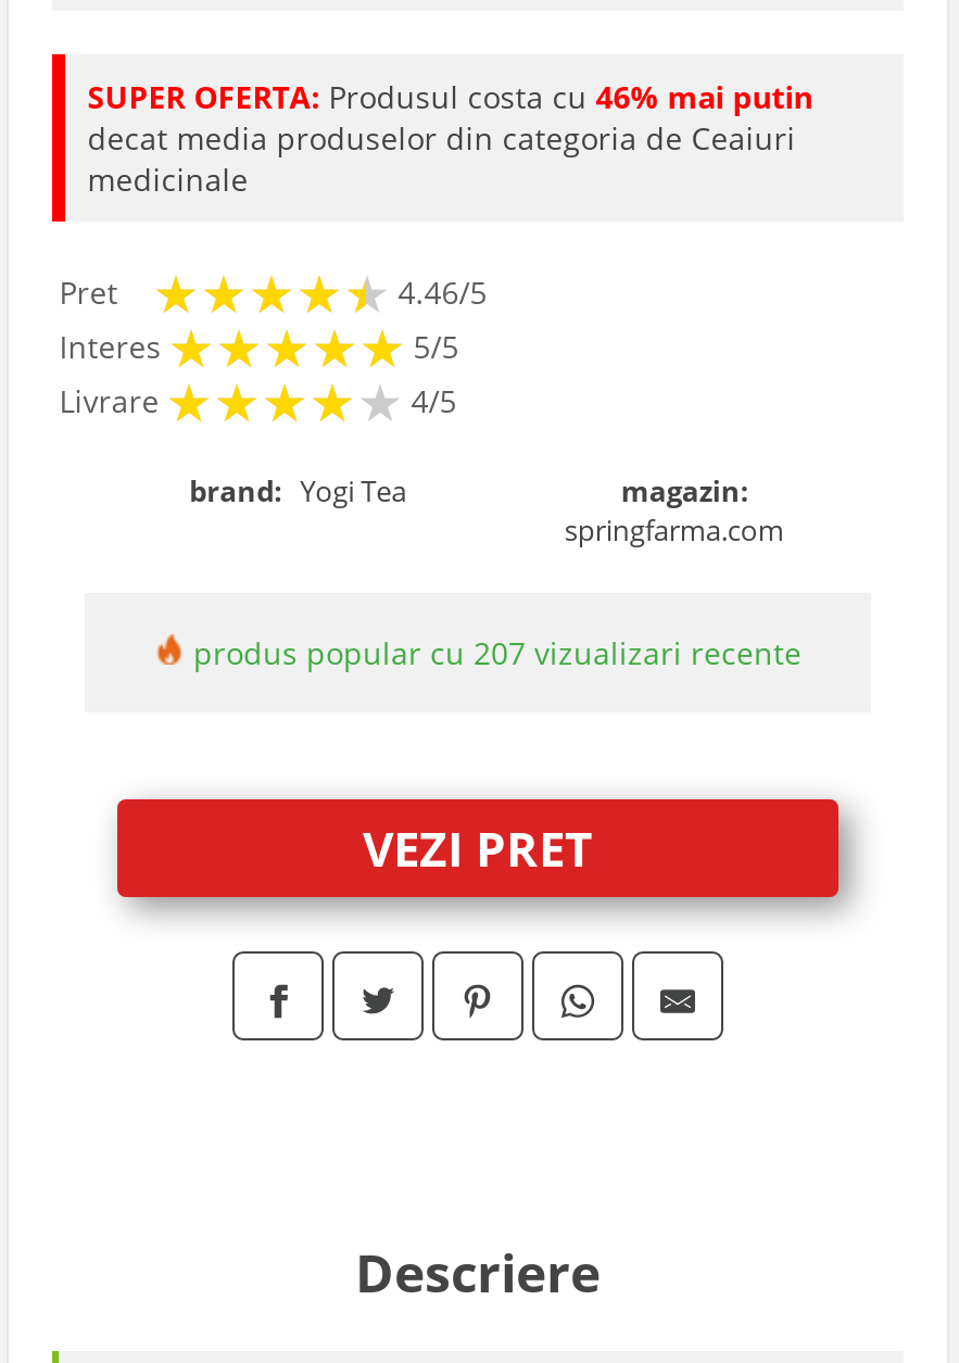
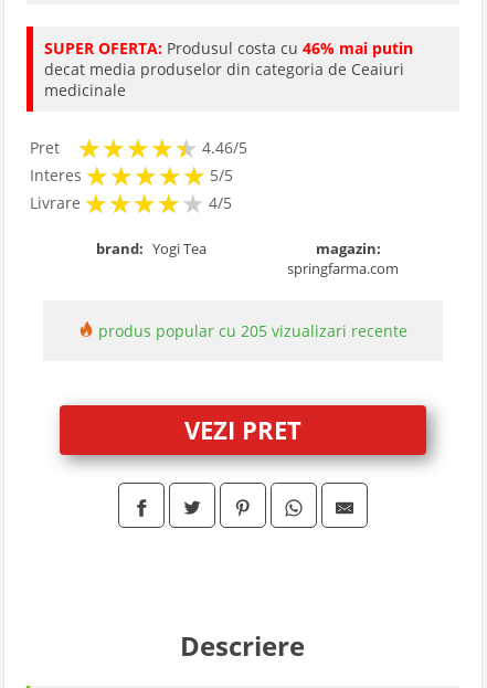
- produs popular cu 207 vizualizari recente
+ produs popular cu 205 vizualizari recente
